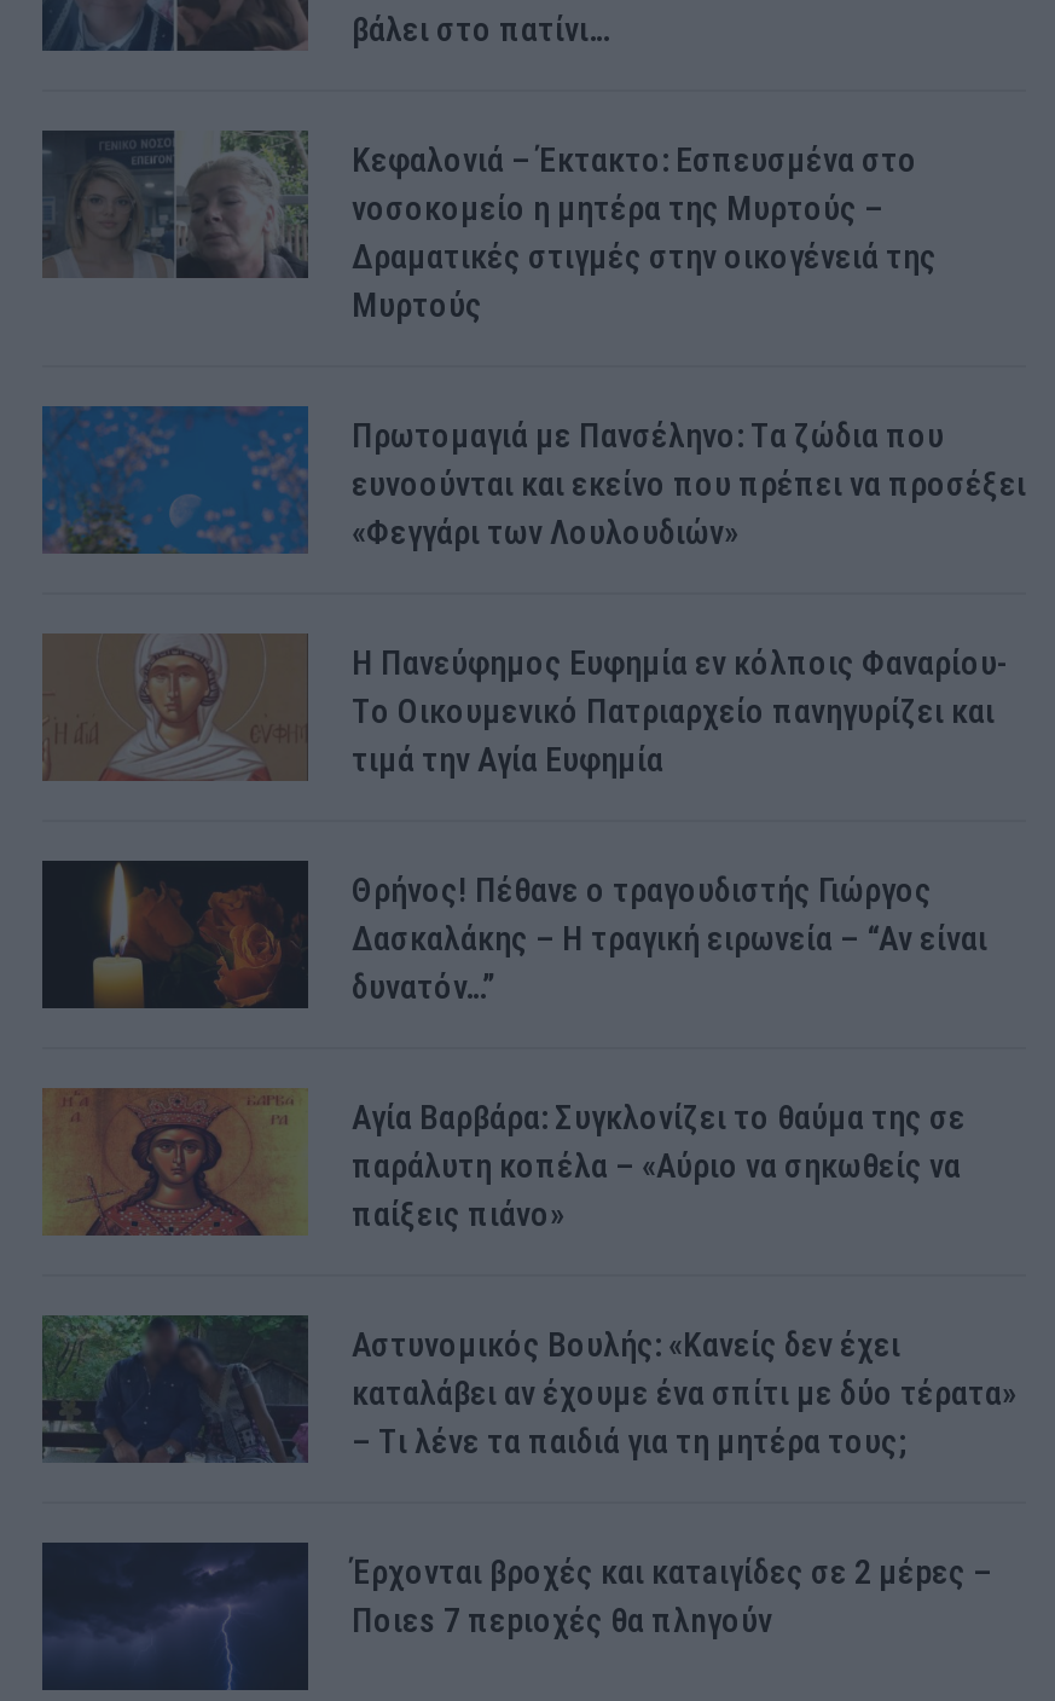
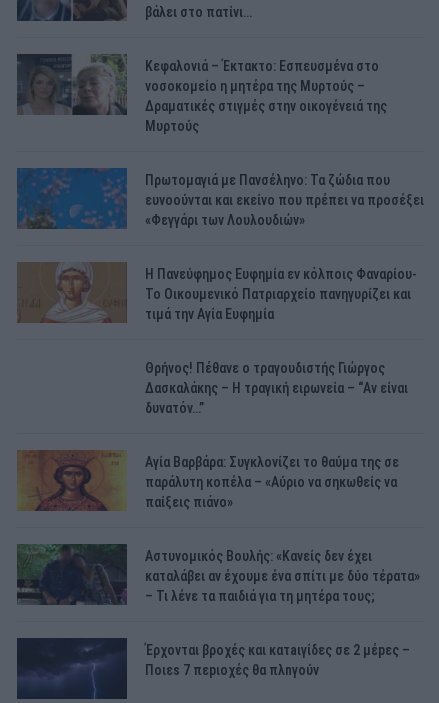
- [image]
